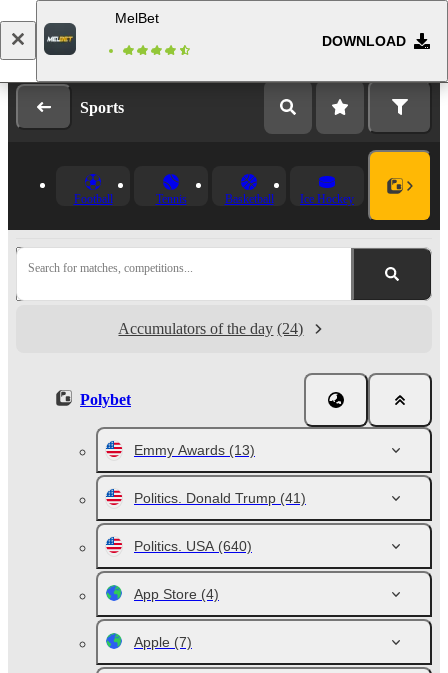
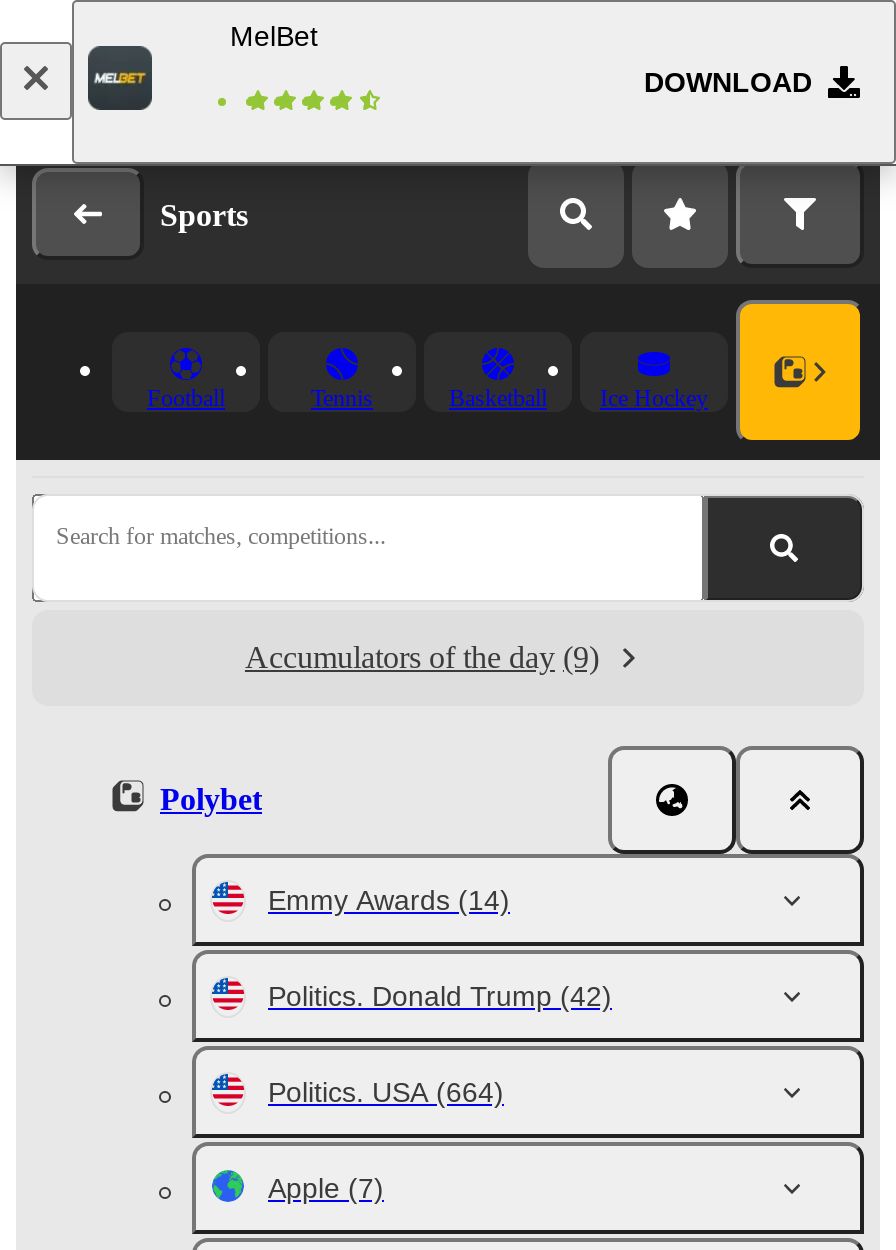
- Accumulators of the day (24)
+ Accumulators of the day (9)

- Emmy Awards (13)
- Politics. Donald Trump (41)
- Politics. USA (640)
- App Store (4)
+ Emmy Awards (14)
+ Politics. Donald Trump (42)
+ Politics. USA (664)
